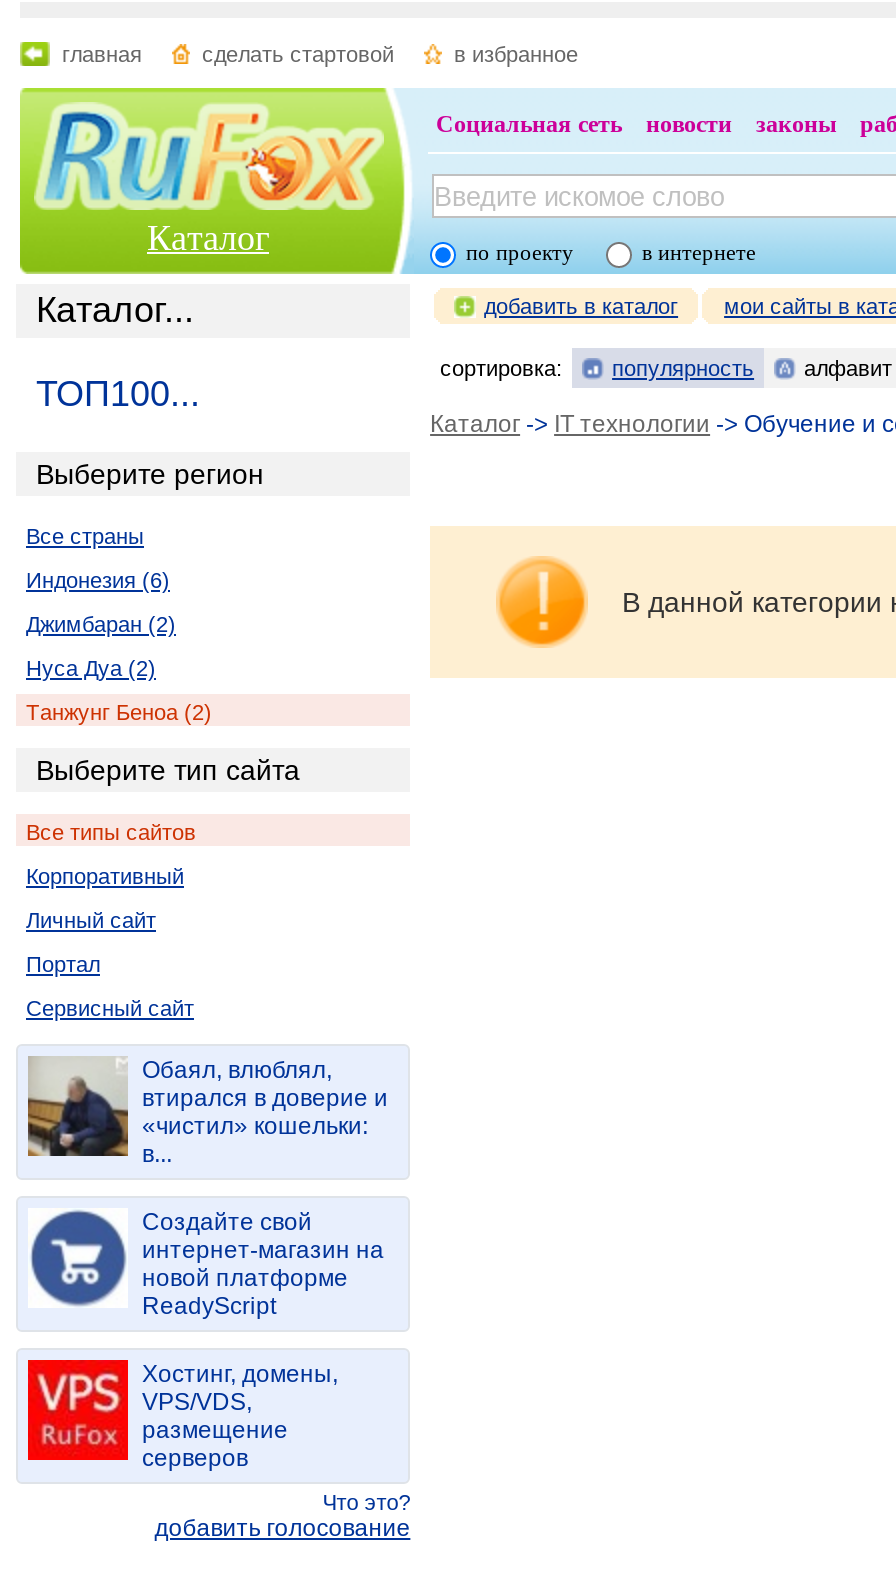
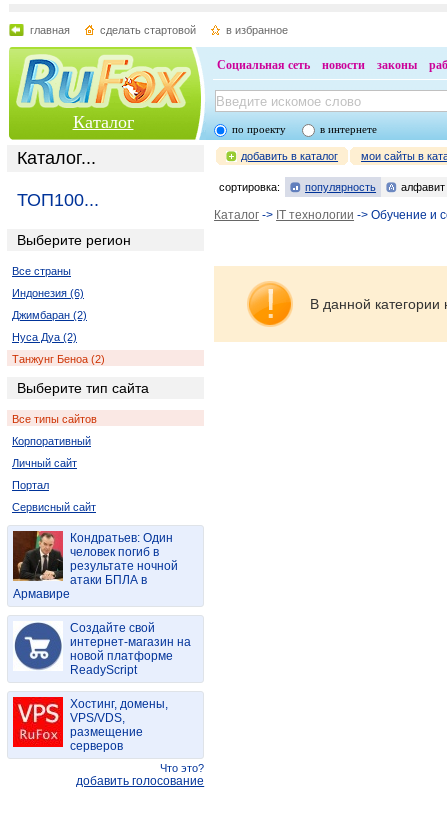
- [image]
- Обаял, влюблял,
- втирался в доверие и
- «чистил» кошельки:
- в...
+ [image]
+ Кондратьев: Один
+ человек погиб в
+ результате ночной
+ атаки БПЛА в
+ Армавире
